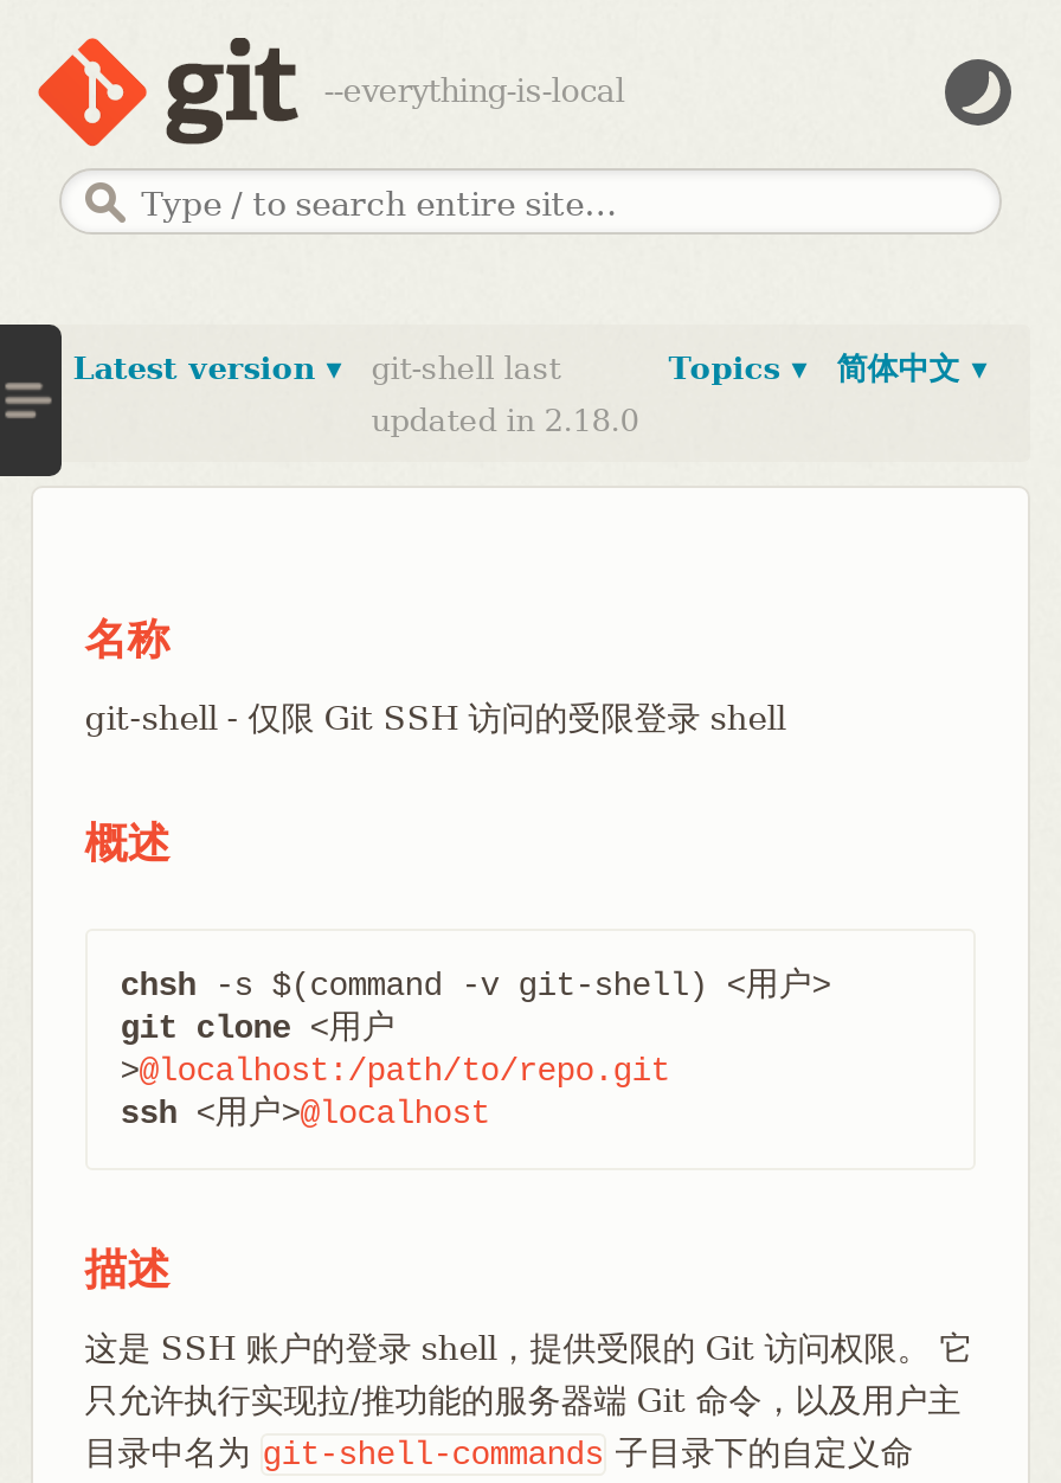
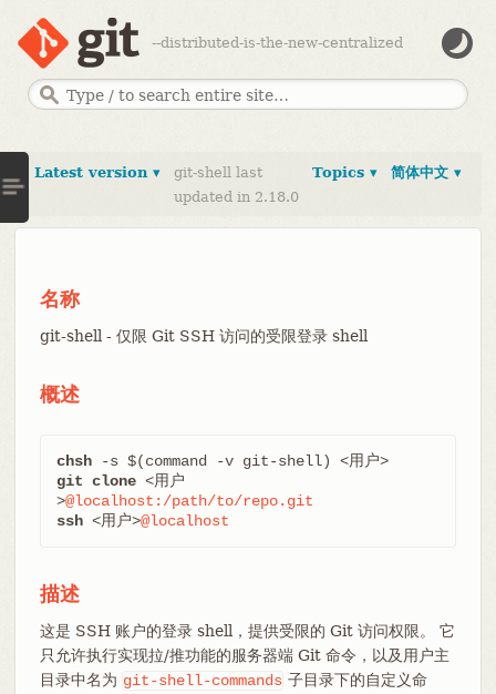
- --everything-is-local
+ --distributed-is-the-new-centralized
